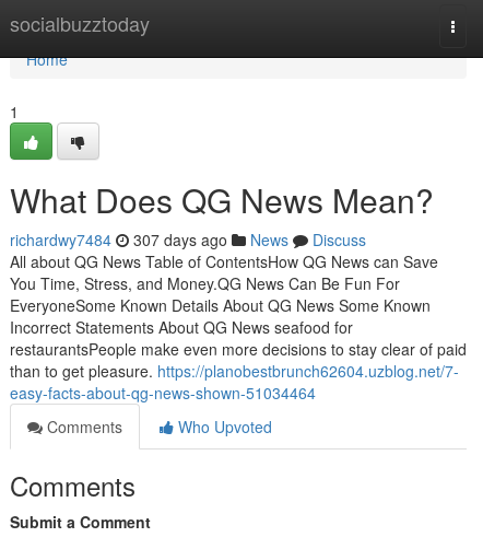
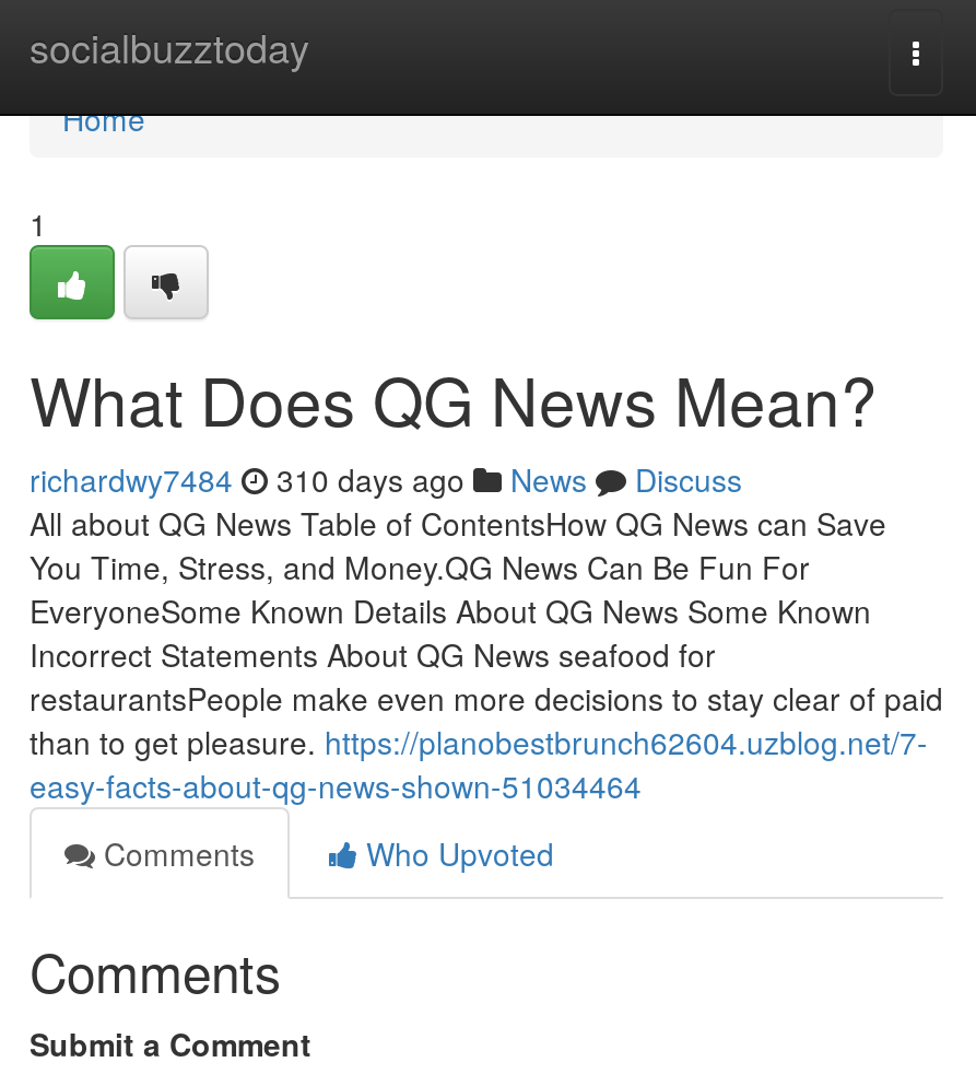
- richardwy7484 307 days ago News Discuss
+ richardwy7484 310 days ago News Discuss
